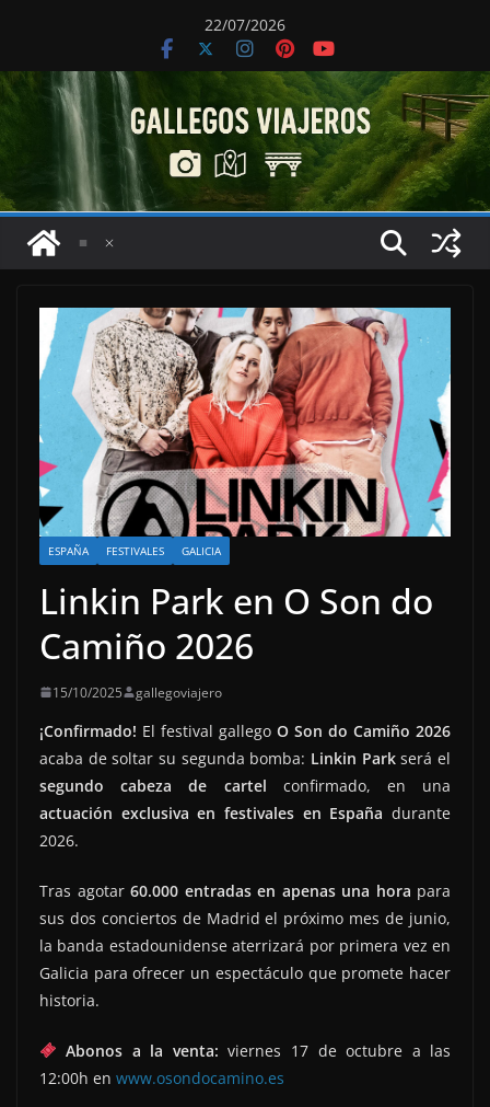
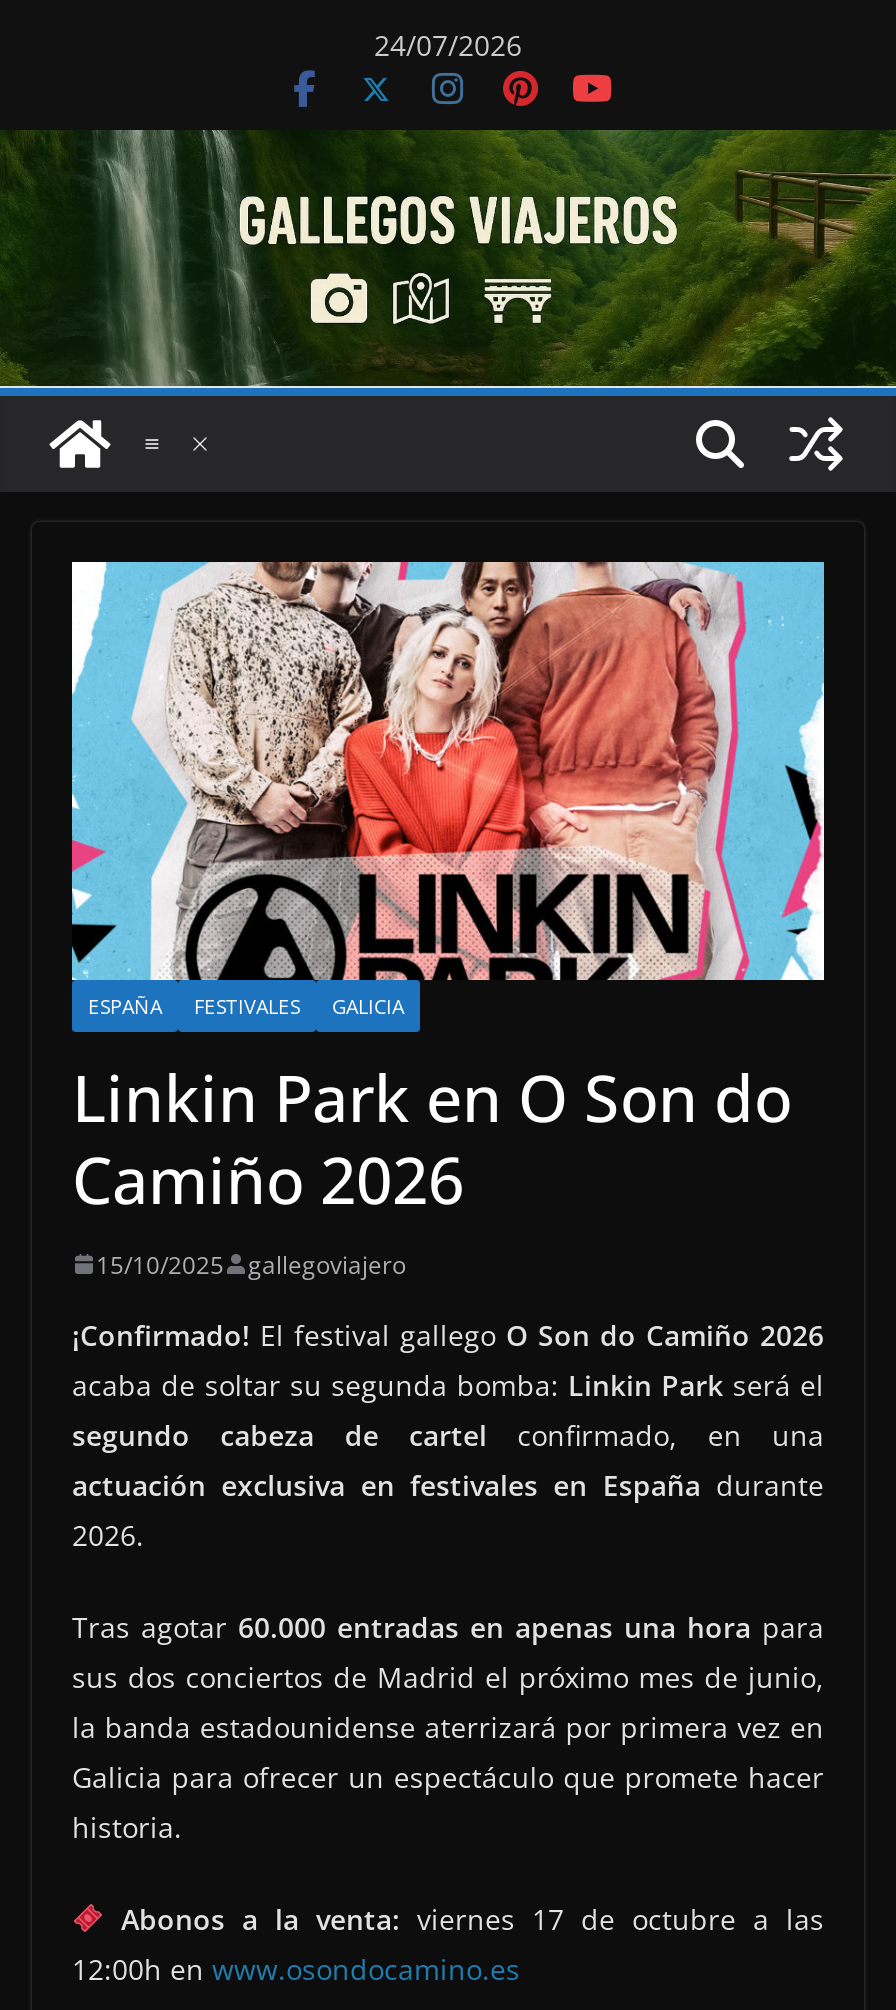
- 22/07/2026
+ 24/07/2026
